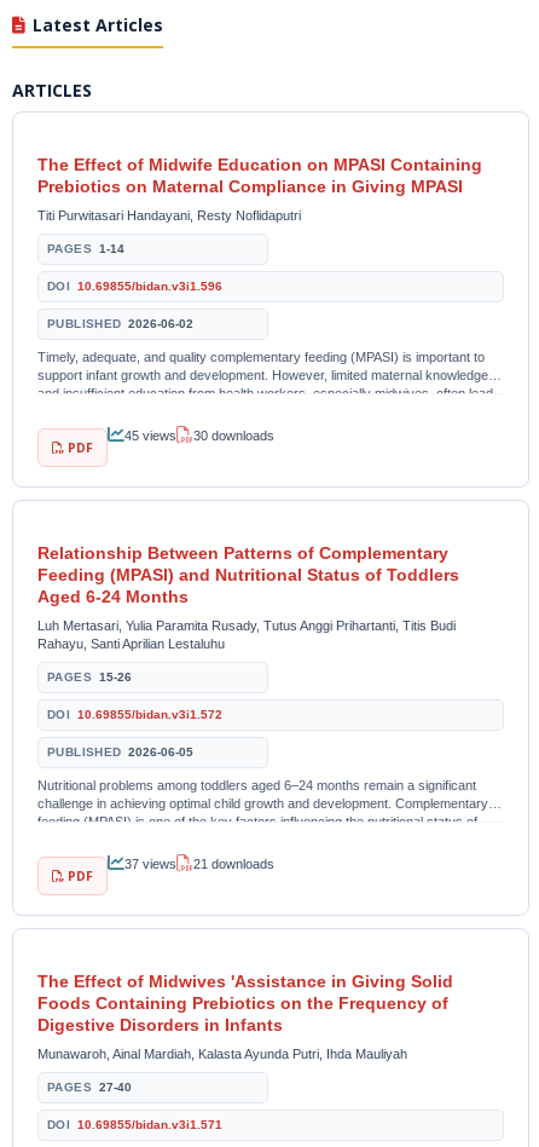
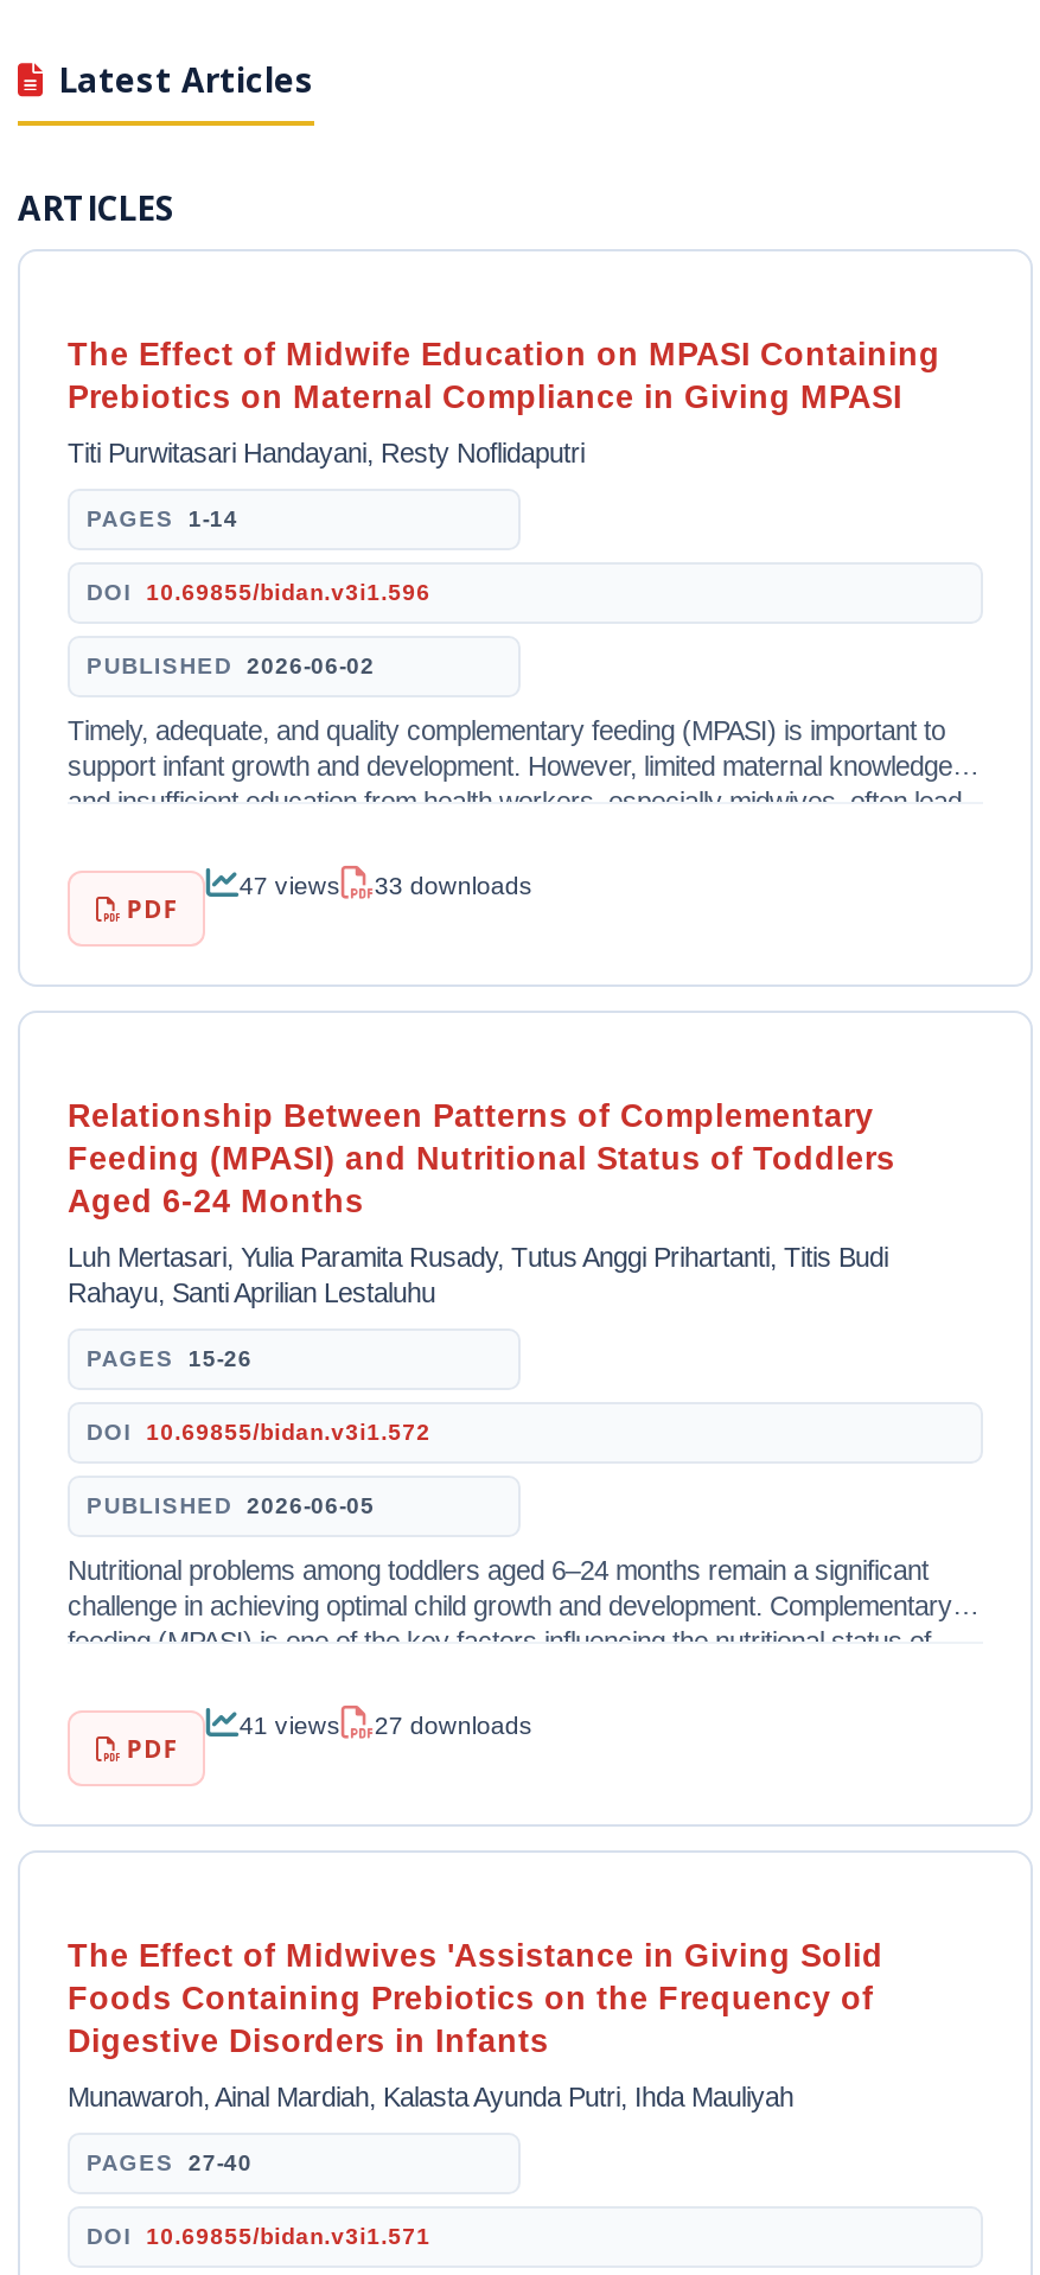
- 45 views
+ 47 views

- 30 downloads
+ 33 downloads

- 37 views
+ 41 views

- 21 downloads
+ 27 downloads
